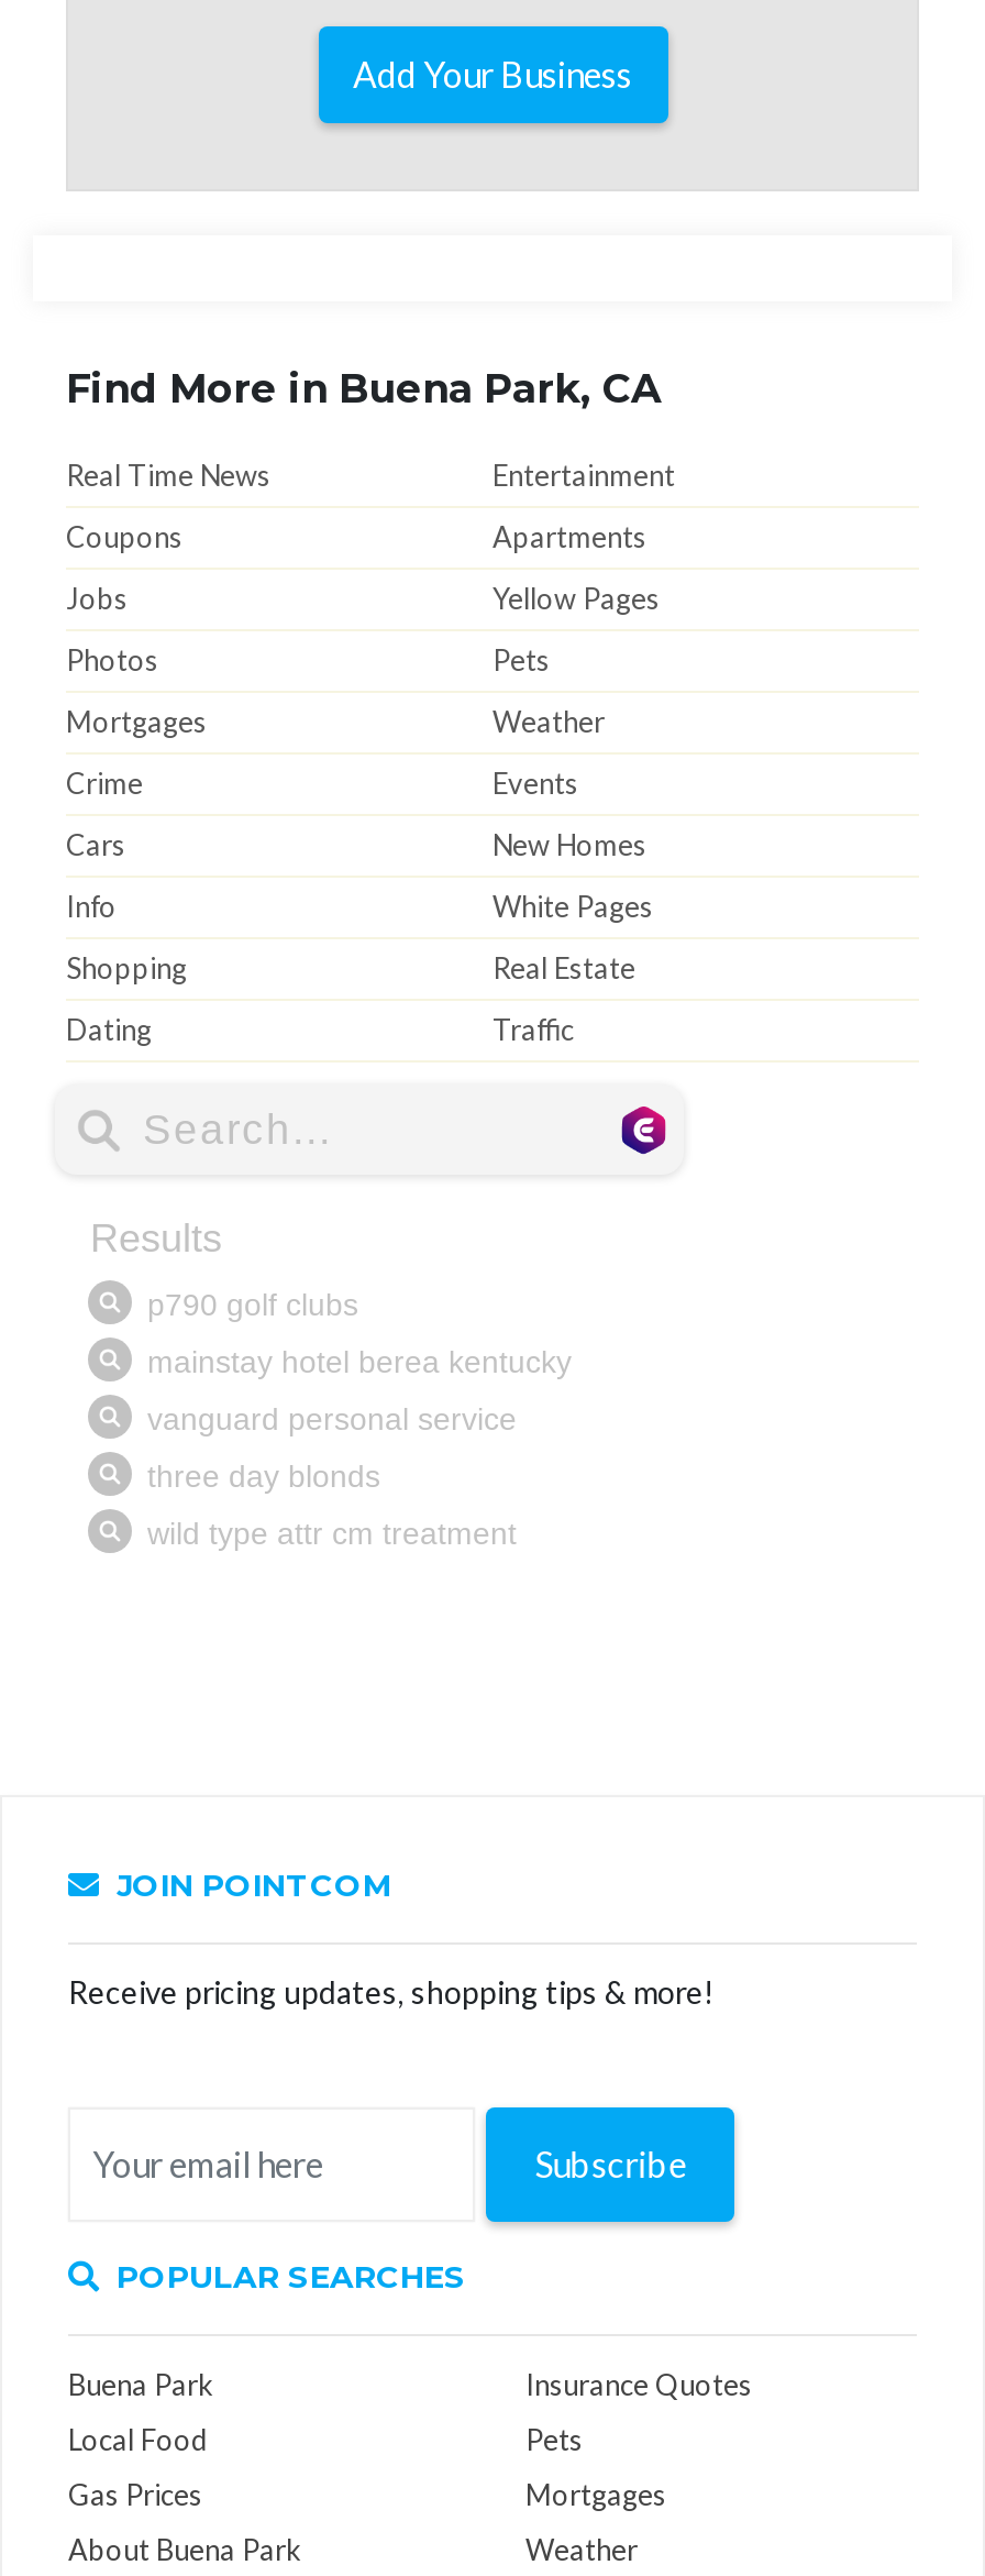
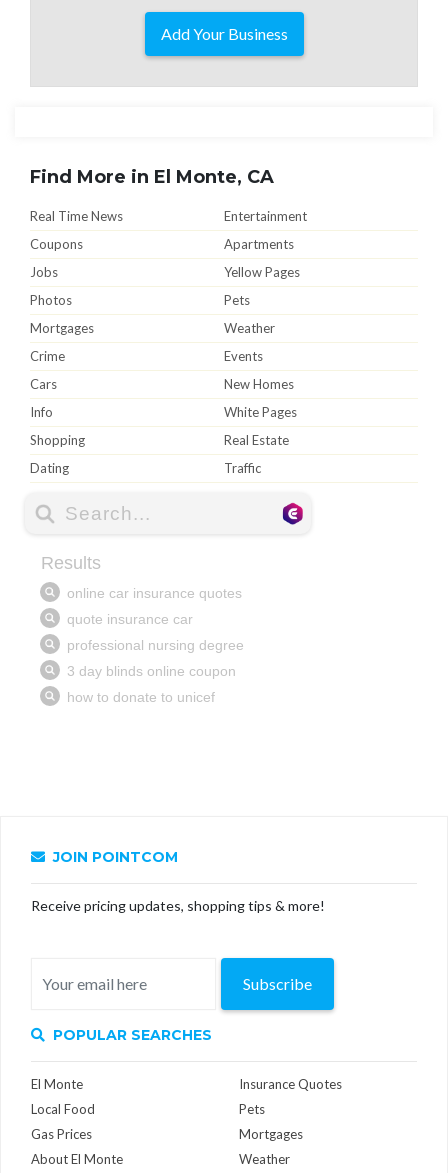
- Find More in Buena Park, CA
+ Find More in El Monte, CA

- Buena Park
+ El Monte

- About Buena Park
+ About El Monte
